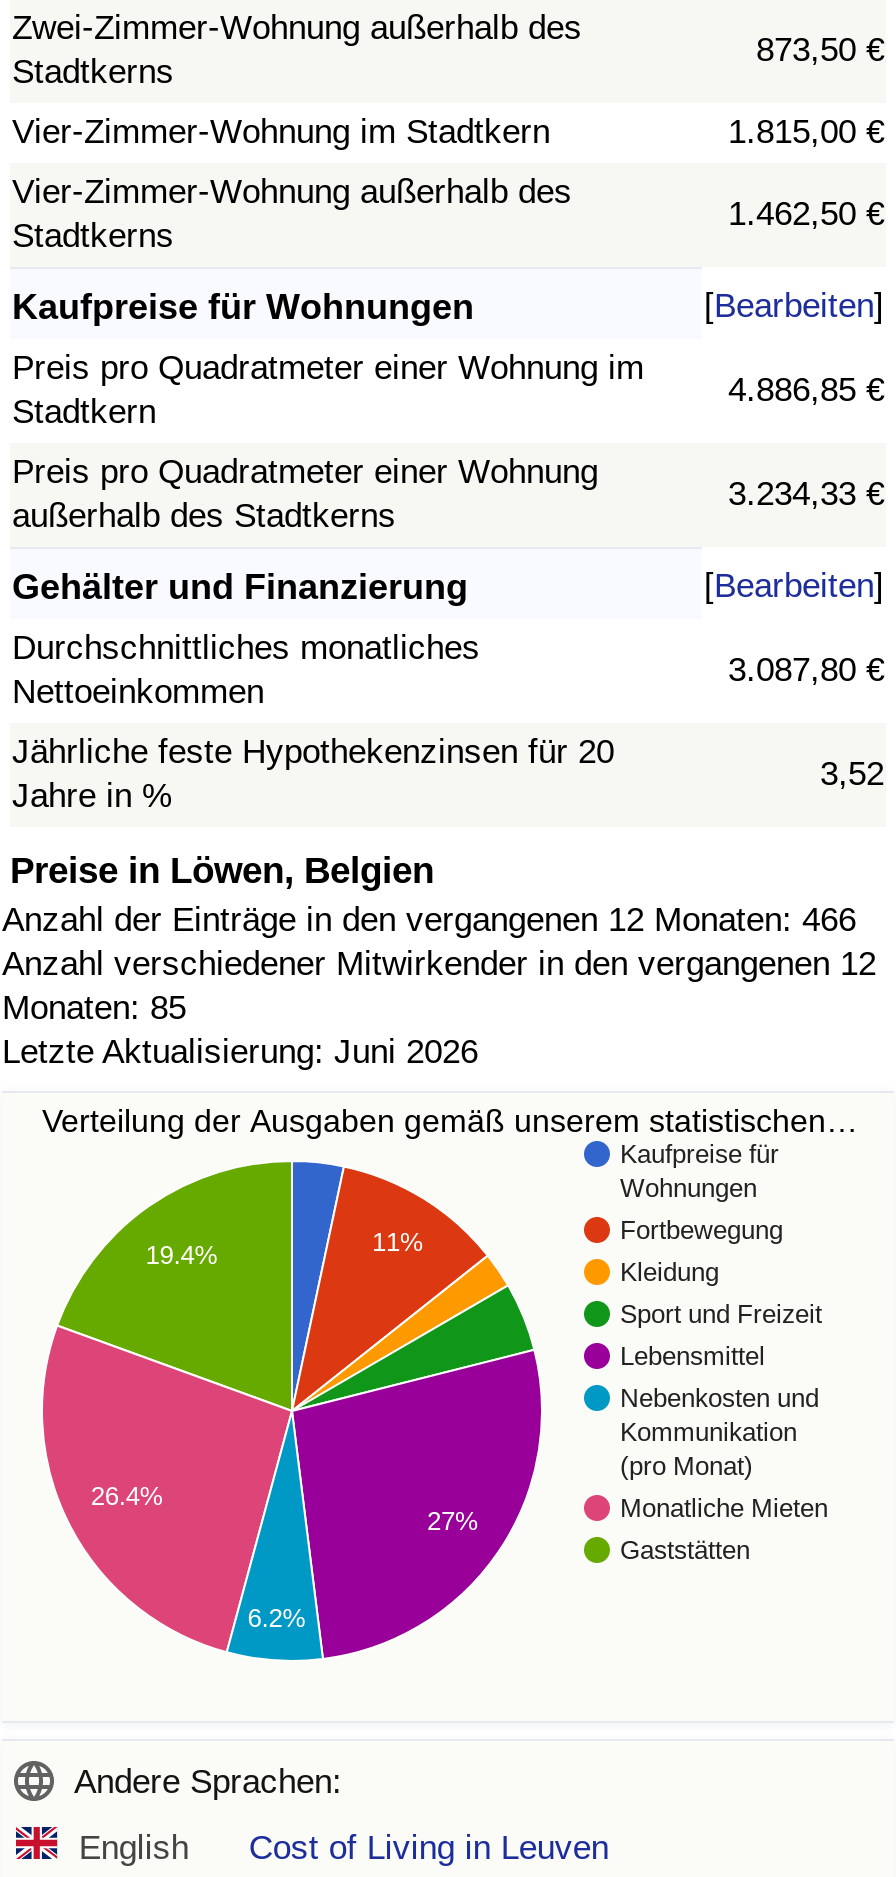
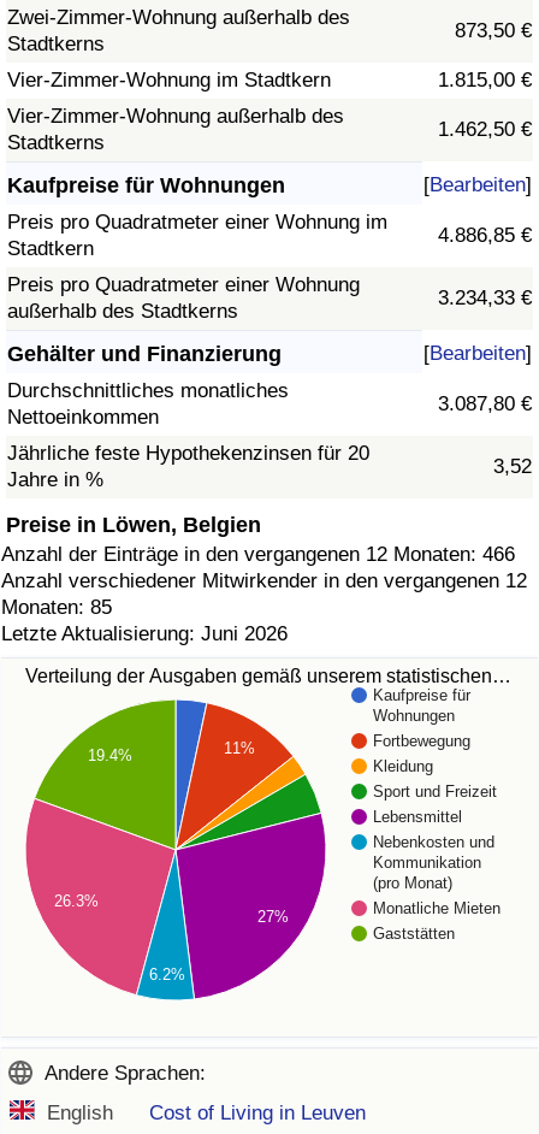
- 26.4%
+ 26.3%
